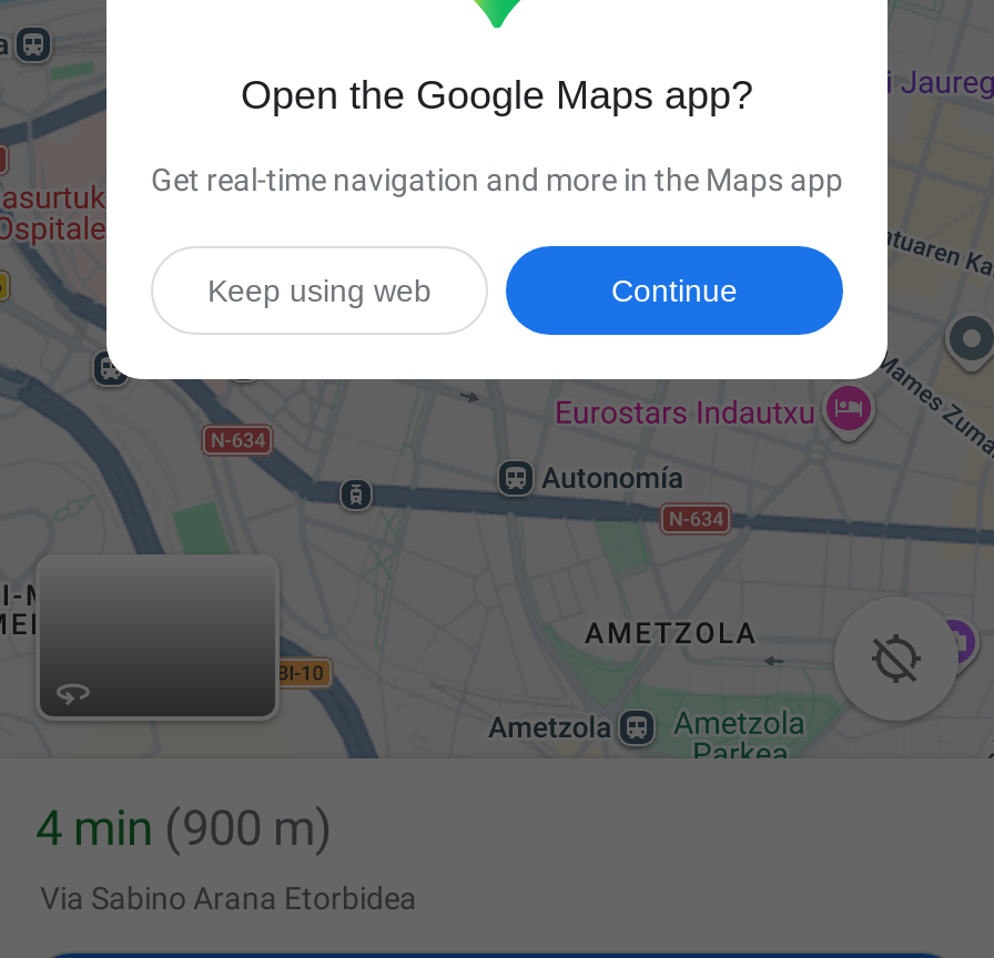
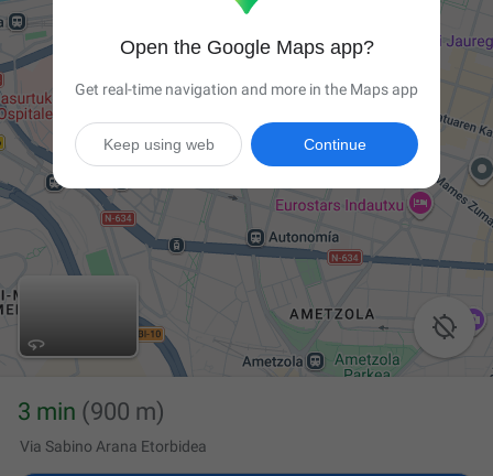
- 4 min (900 m)
+ 3 min (900 m)
